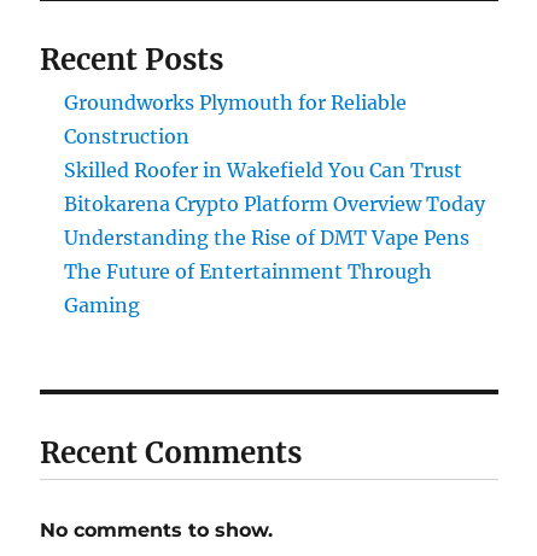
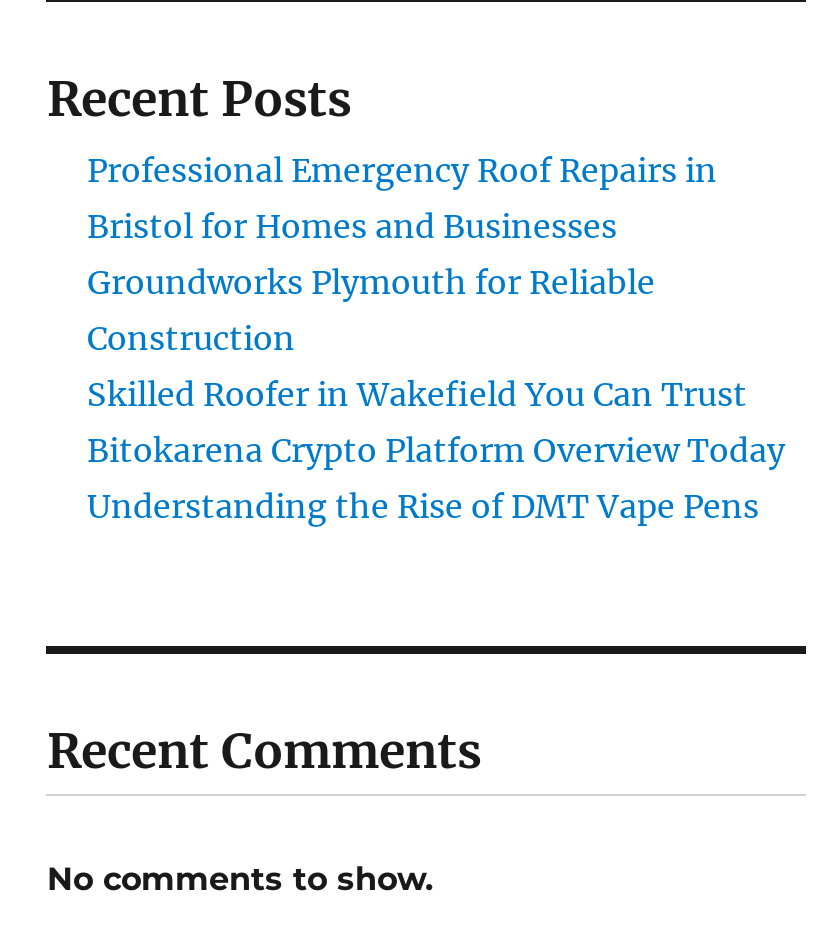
+ Professional Emergency Roof Repairs in
+ Bristol for Homes and Businesses

moved down: Groundworks Plymouth for Reliable | Construction | Skilled Roofer in Wakefield You Can Trust | Bitokarena Crypto Platform Overview Today | Understanding the Rise of DMT Vape Pens

- The Future of Entertainment Through
- Gaming
